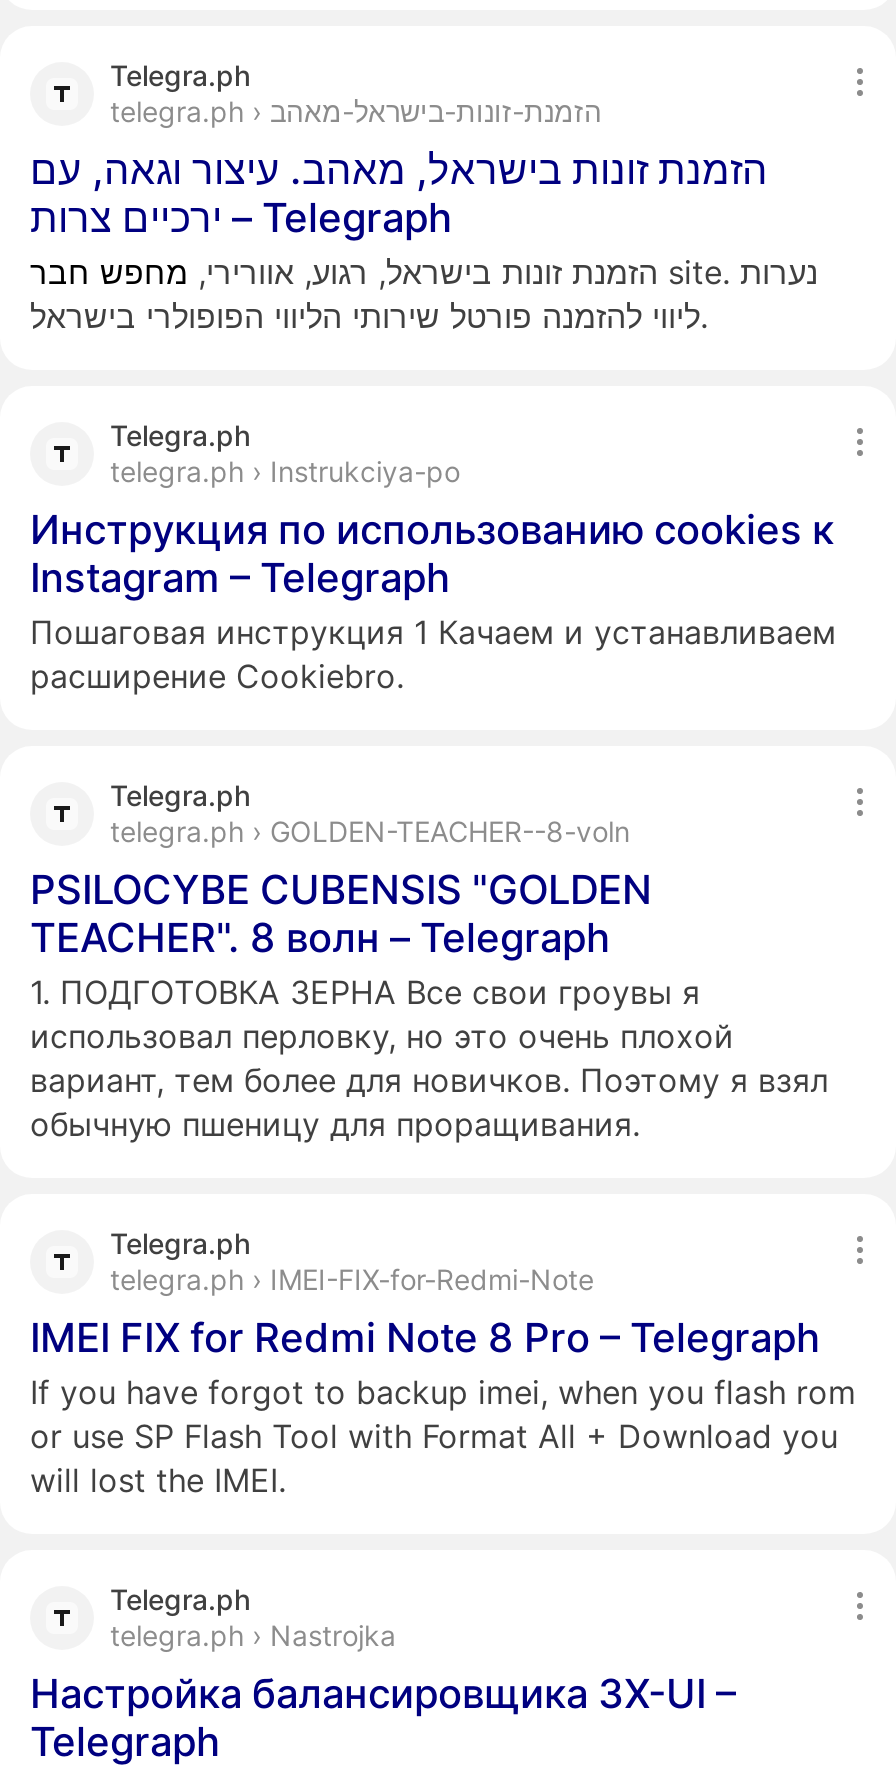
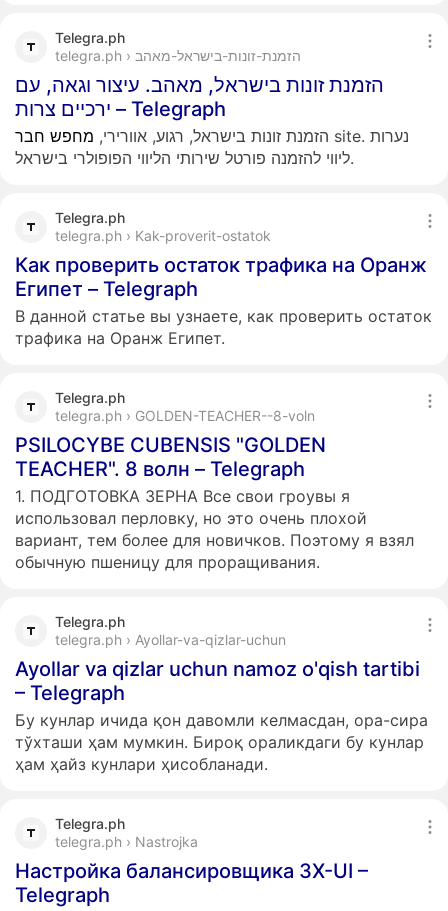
- telegra.ph › Instrukciya-po
- Инструкция по использованию cookies к
- Instagram – Telegraph
- Пошаговая инструкция 1 Качаем и устанавливаем
- расширение Cookiebro.
+ telegra.ph › Kak-proverit-ostatok
+ Как проверить остаток трафика на Оранж
+ Египет – Telegraph
+ В данной статье вы узнаете, как проверить остаток
+ трафика на Оранж Египет.

- telegra.ph › IMEI-FIX-for-Redmi-Note
- IMEI FIX for Redmi Note 8 Pro – Telegraph
- If you have forgot to backup imei, when you flash rom
- or use SP Flash Tool with Format All + Download you
- will lost the IMEI.
+ telegra.ph › Ayollar-va-qizlar-uchun
+ Ayollar va qizlar uchun namoz o'qish tartibi
+ – Telegraph
+ Бу кунлар ичида қон давомли келмасдан, ора-сира
+ тўхташи ҳам мумкин. Бироқ ораликдаги бу кунлар
+ ҳам ҳайз кунлари ҳисобланади.
